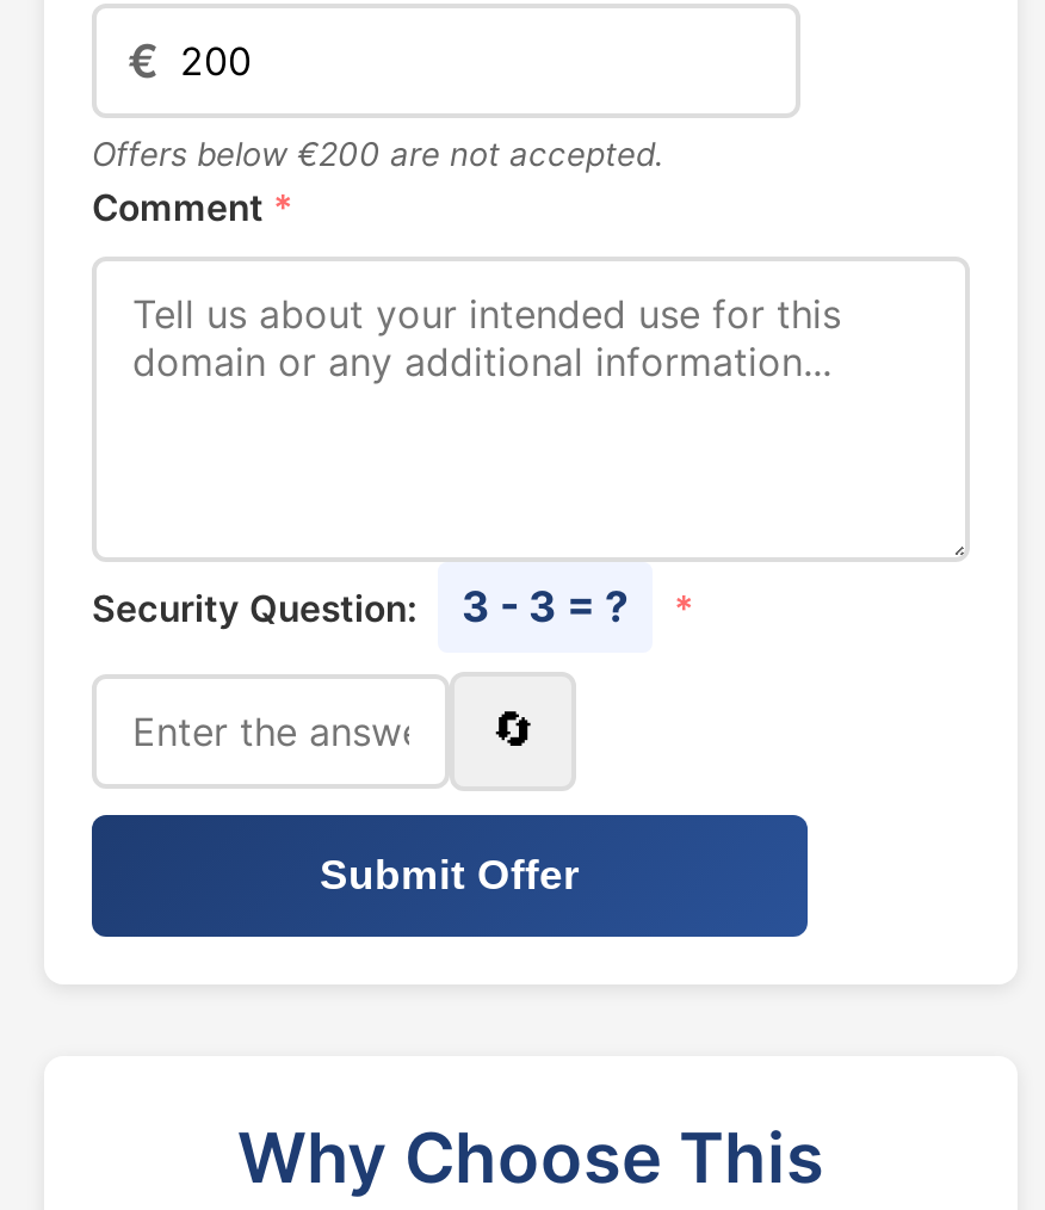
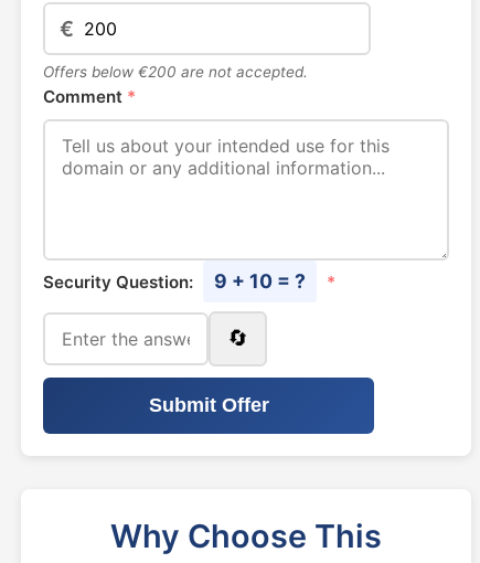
- 3 - 3 = ?
+ 9 + 10 = ?
